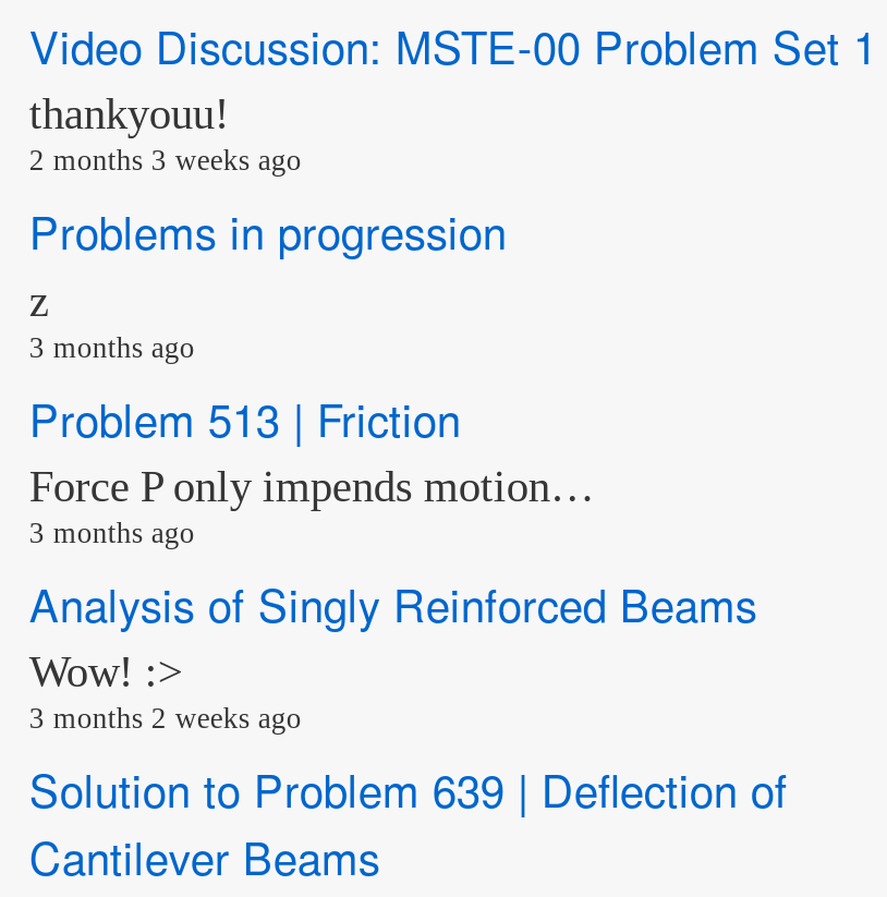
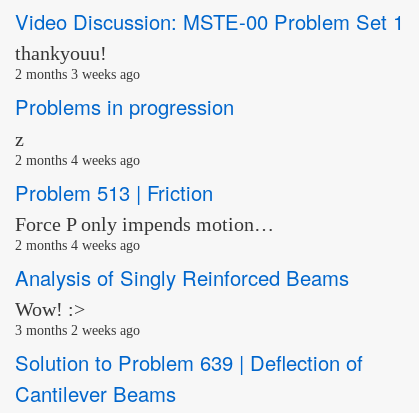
- 3 months ago
+ 2 months 4 weeks ago

- 3 months ago
+ 2 months 4 weeks ago
